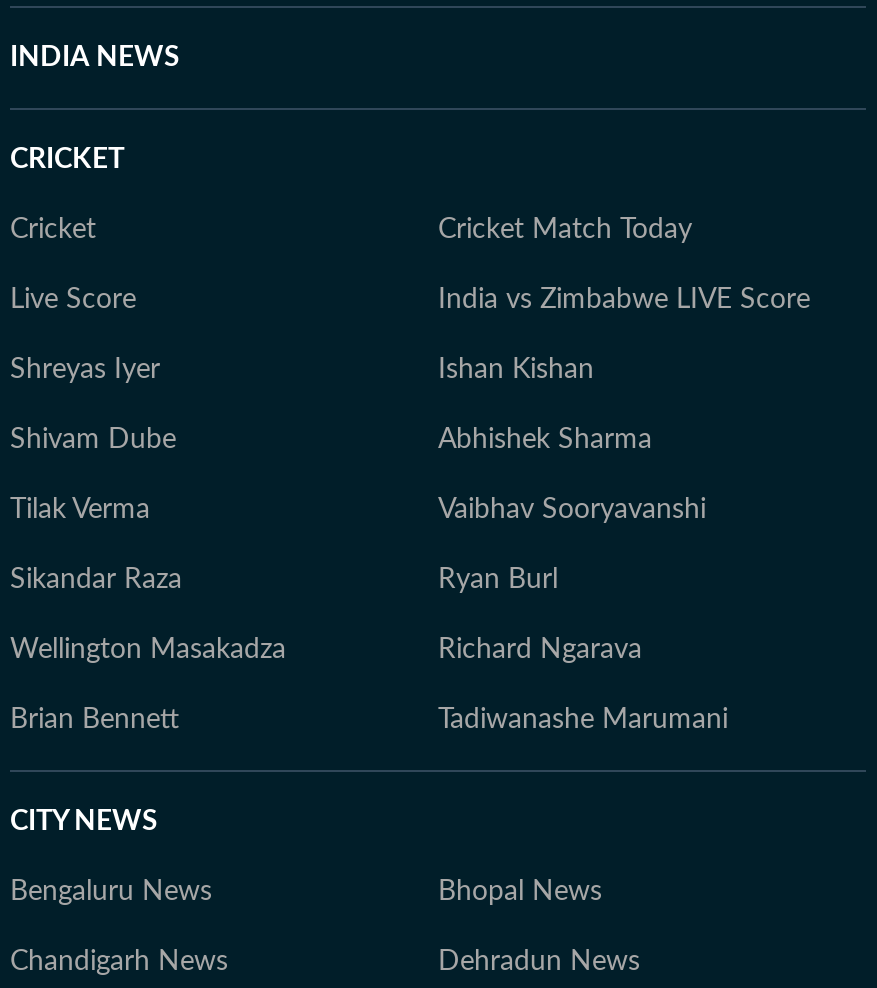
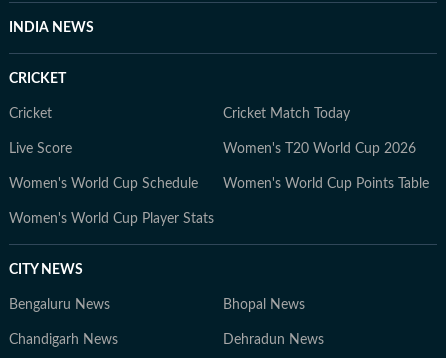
- India vs Zimbabwe LIVE Score
- Shreyas Iyer
- Ishan Kishan
- Shivam Dube
- Abhishek Sharma
- Tilak Verma
- Vaibhav Sooryavanshi
- Sikandar Raza
- Ryan Burl
- Wellington Masakadza
- Richard Ngarava
- Brian Bennett
- Tadiwanashe Marumani
+ Women's T20 World Cup 2026
+ Women's World Cup Schedule
+ Women's World Cup Points Table
+ Women's World Cup Player Stats
